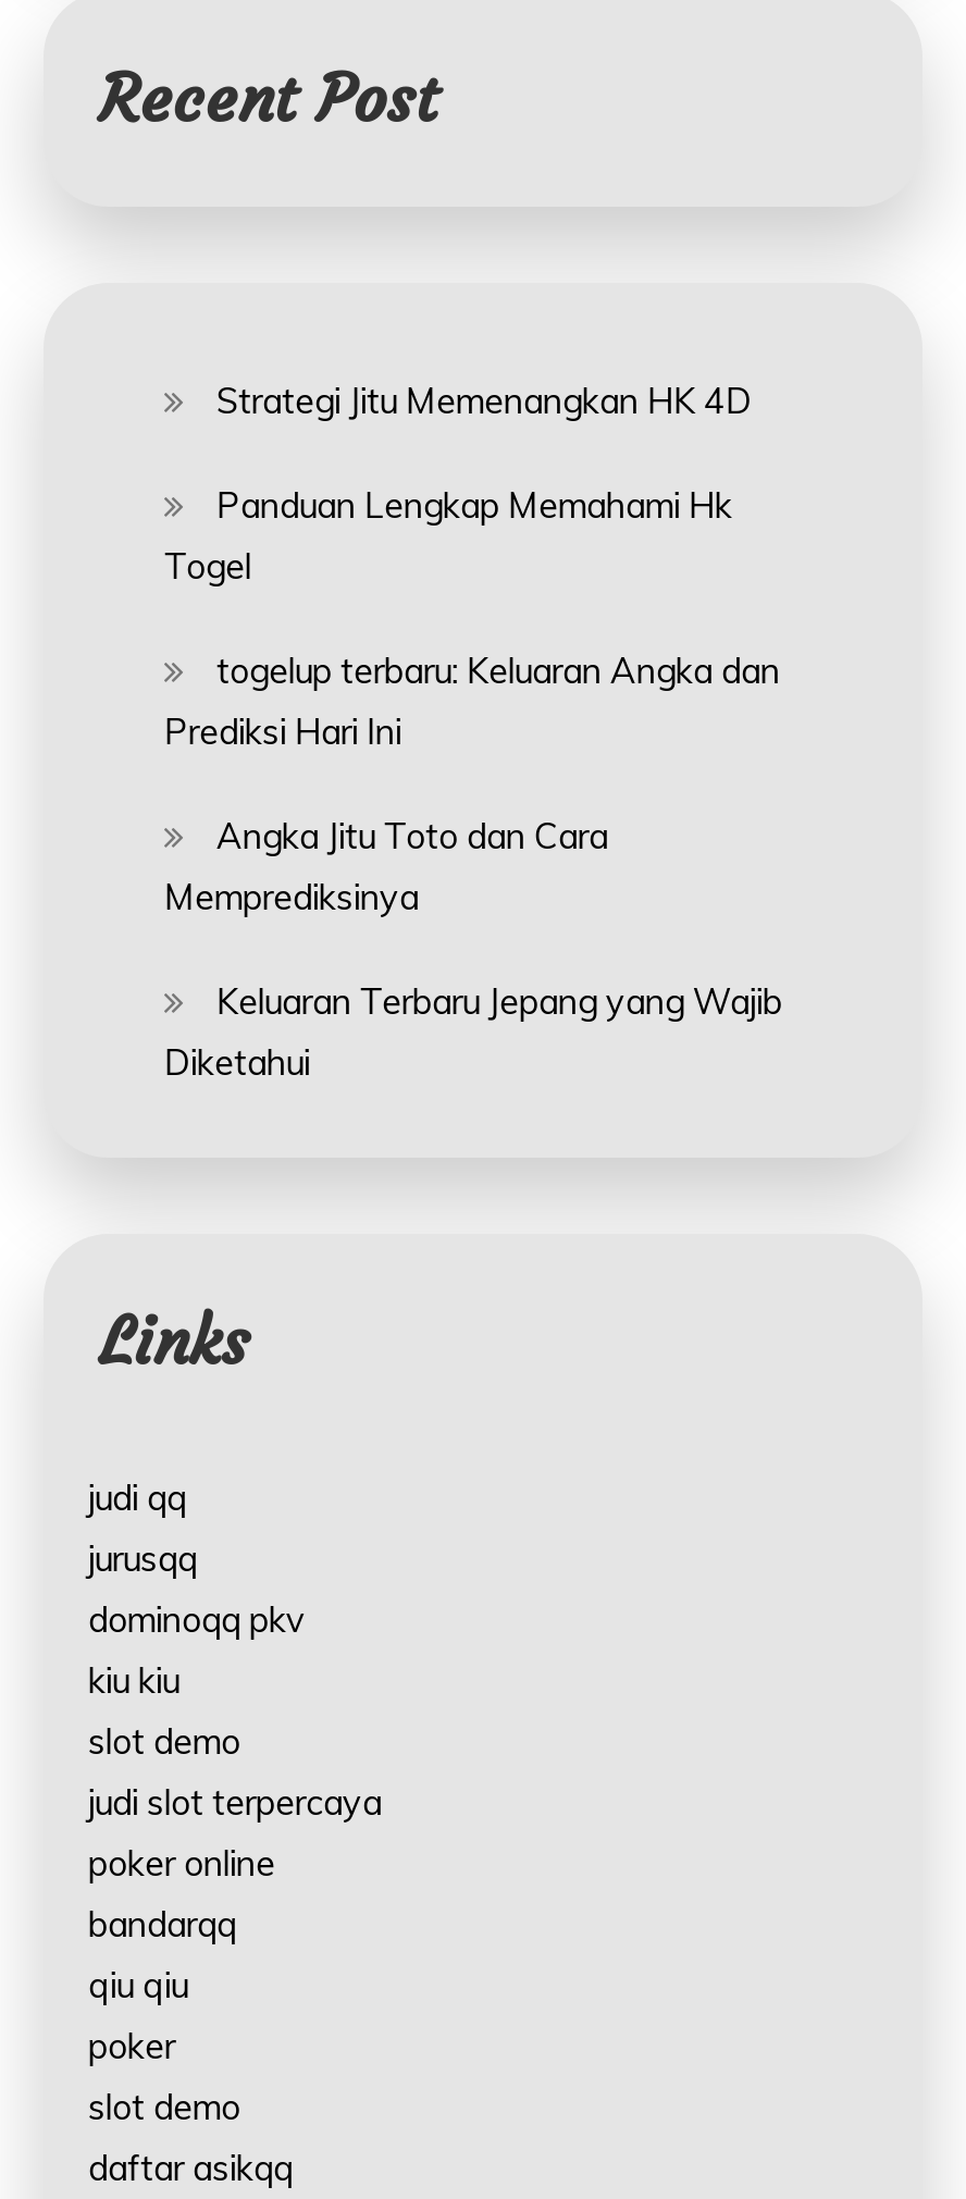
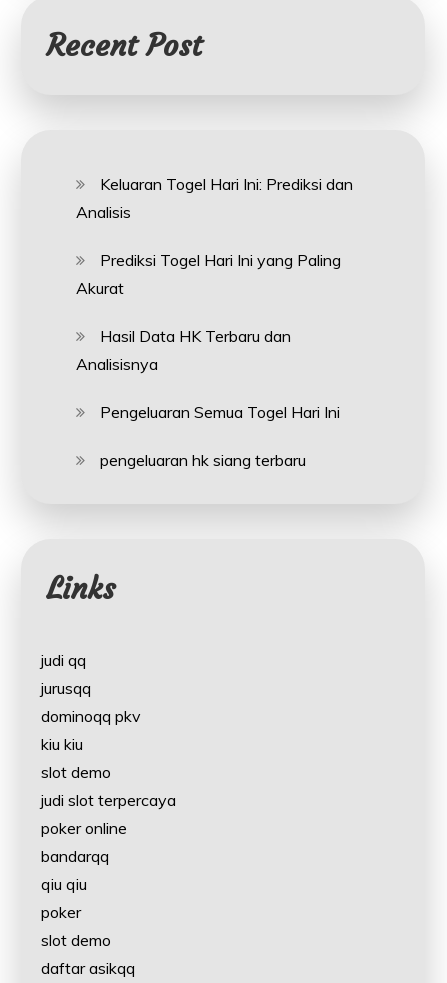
- Strategi Jitu Memenangkan HK 4D
+ Keluaran Togel Hari Ini: Prediksi dan
+ Analisis

- Panduan Lengkap Memahami Hk
- Togel
+ Prediksi Togel Hari Ini yang Paling
+ Akurat

- togelup terbaru: Keluaran Angka dan
- Prediksi Hari Ini
+ Hasil Data HK Terbaru dan
+ Analisisnya

- Angka Jitu Toto dan Cara
- Memprediksinya
+ Pengeluaran Semua Togel Hari Ini

- Keluaran Terbaru Jepang yang Wajib
- Diketahui
+ pengeluaran hk siang terbaru
